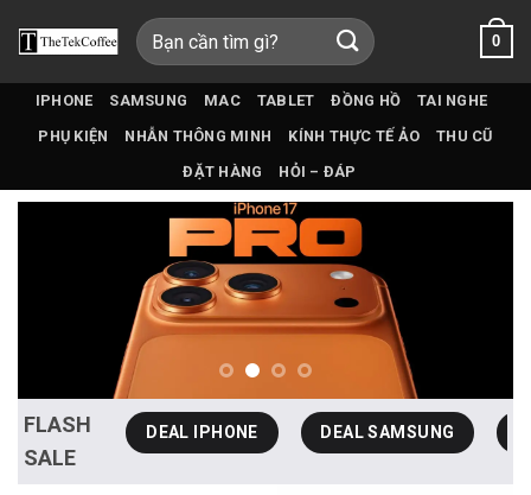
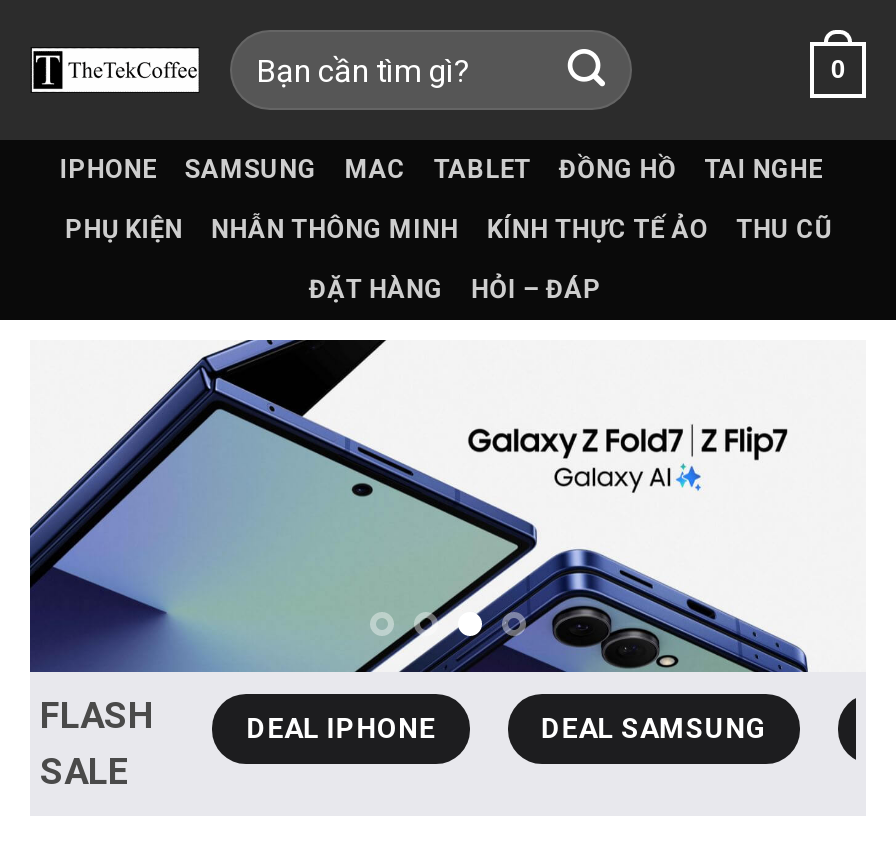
- [image]
+ [image]
